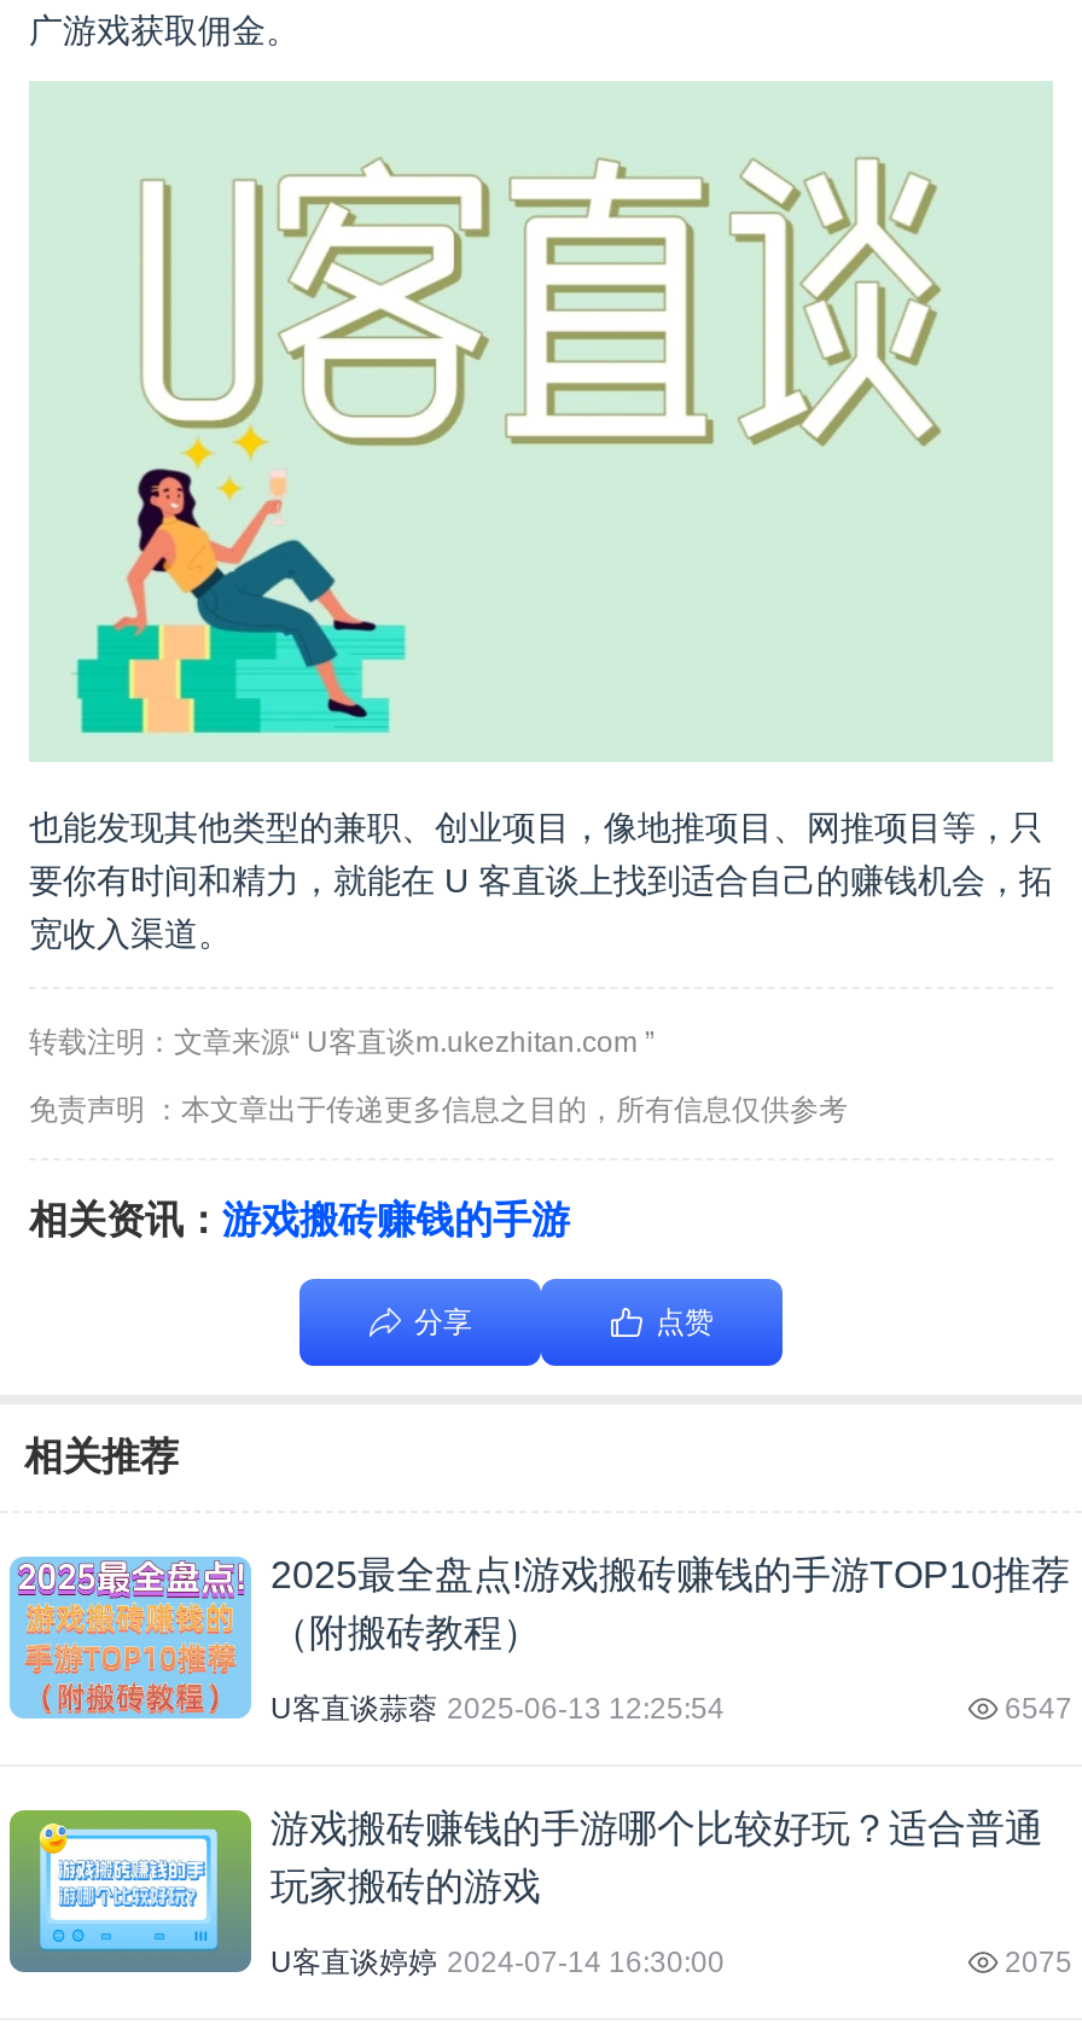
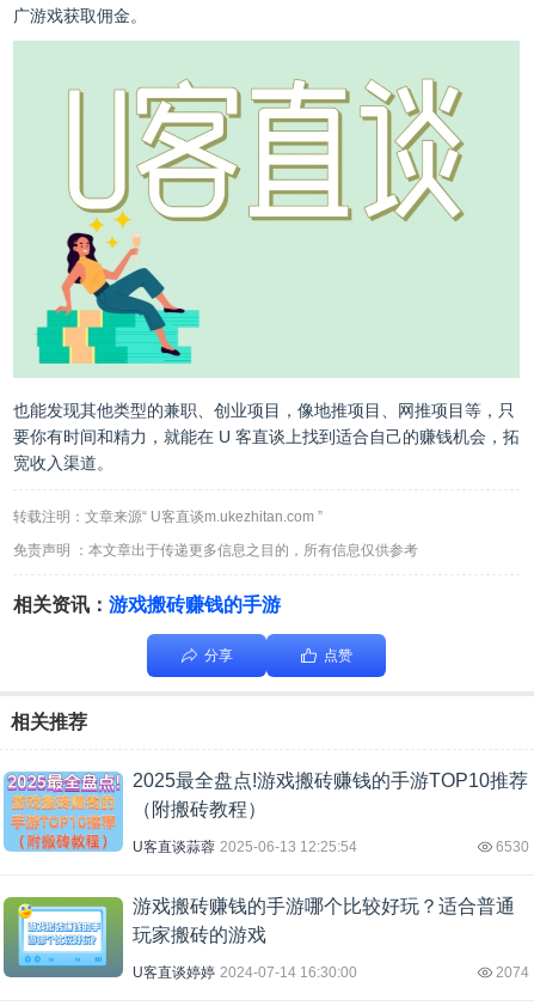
- 6547
+ 6530

- 2075
+ 2074
